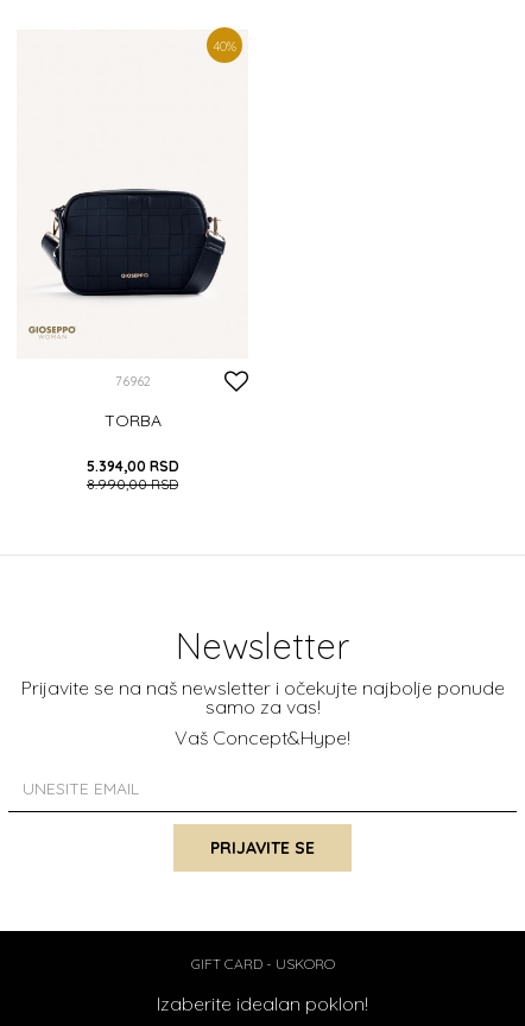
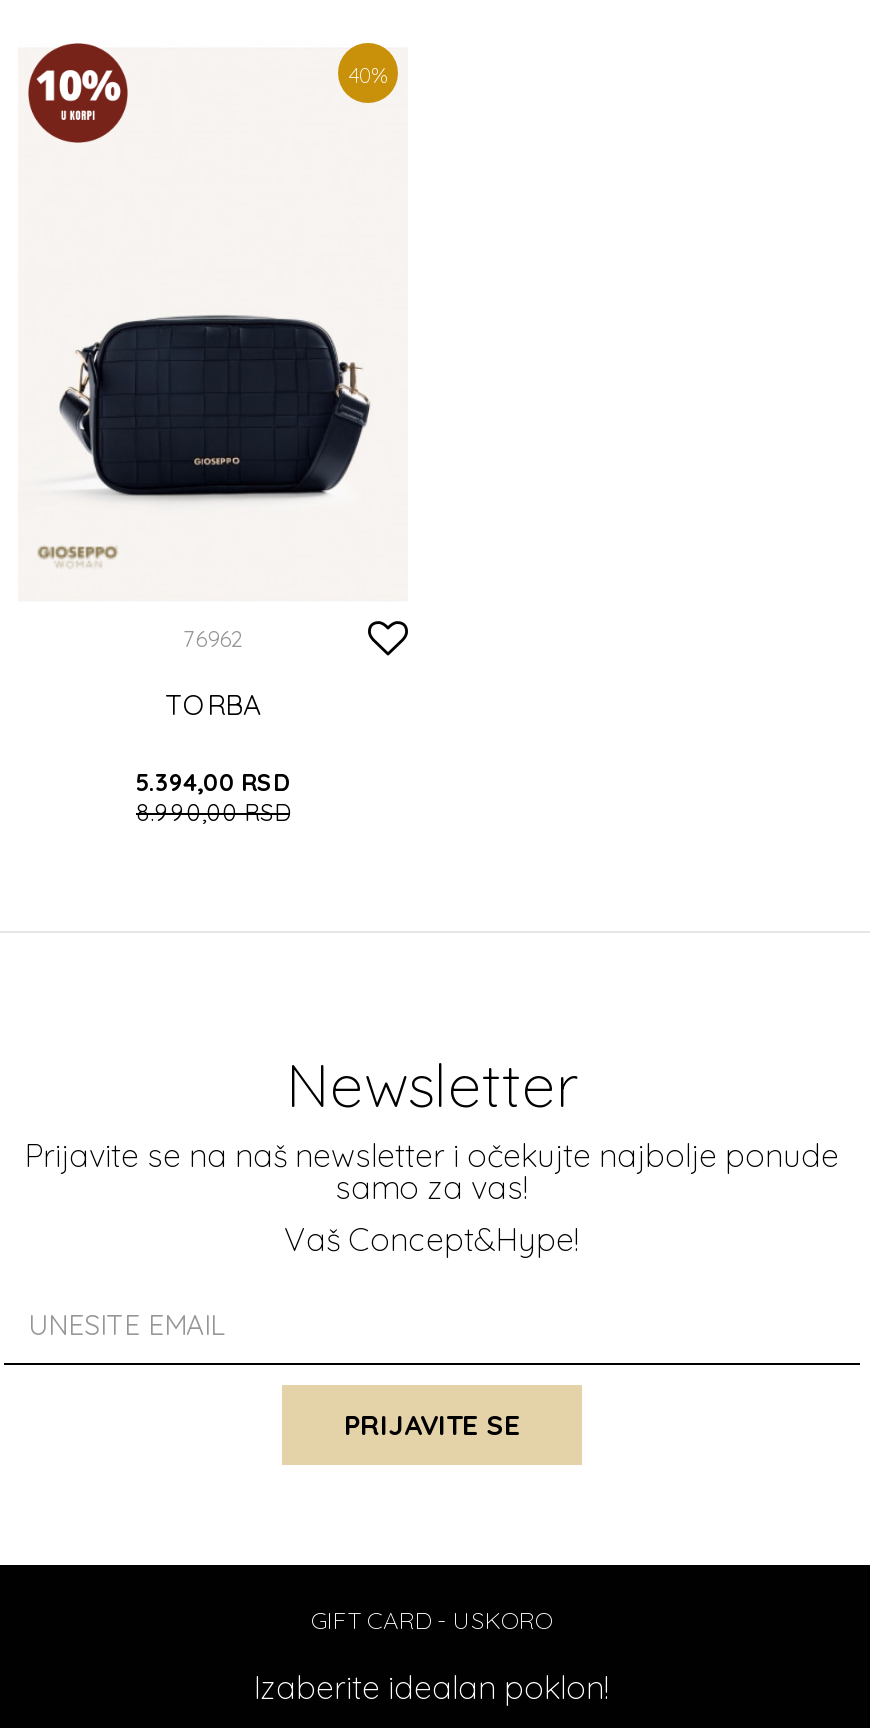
+ [image]
